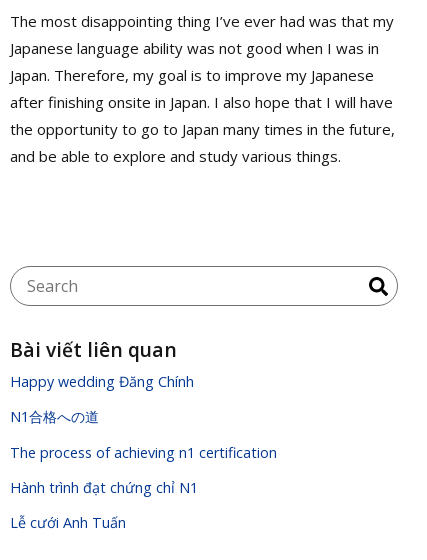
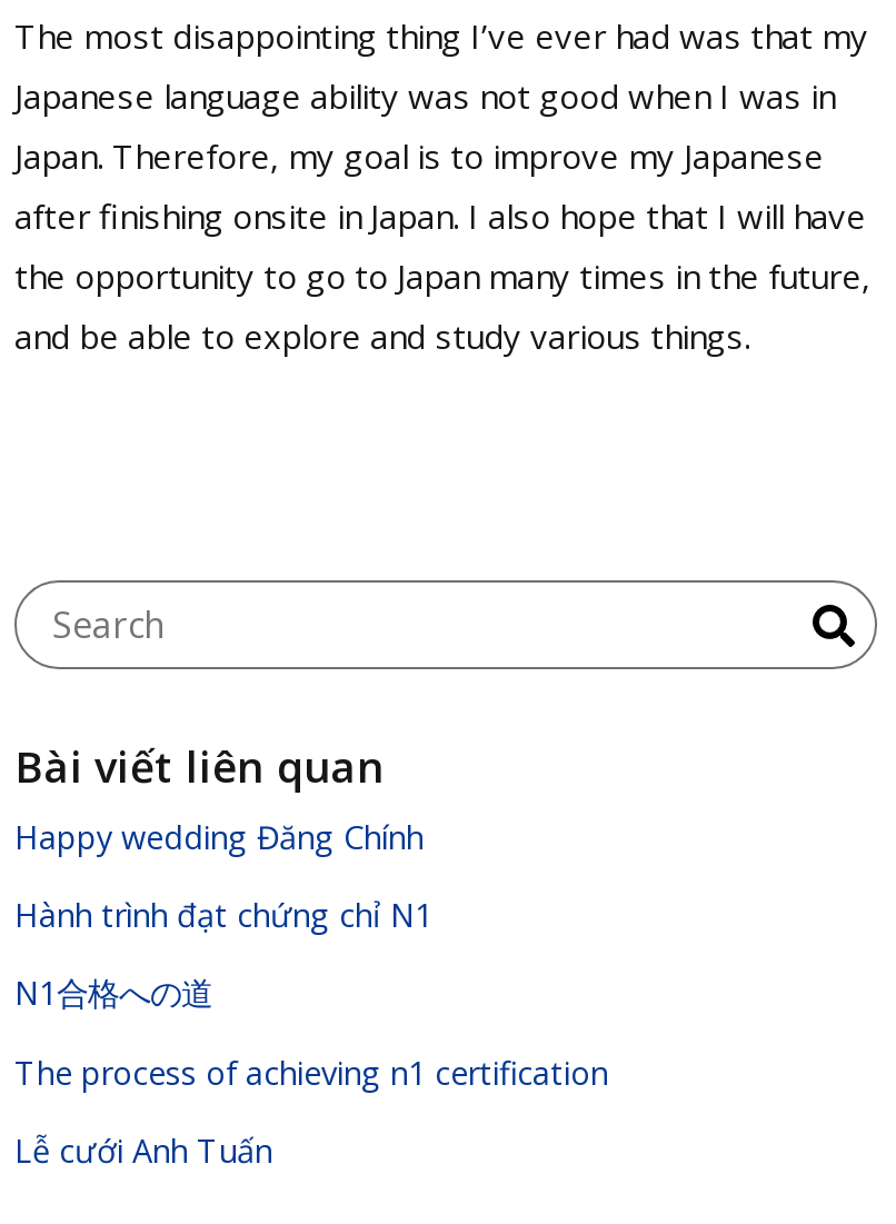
moved down: N1合格への道 | The process of achieving n1 certification

moved up: Hành trình đạt chứng chỉ N1
